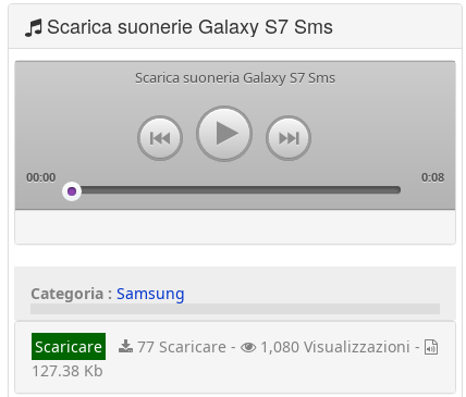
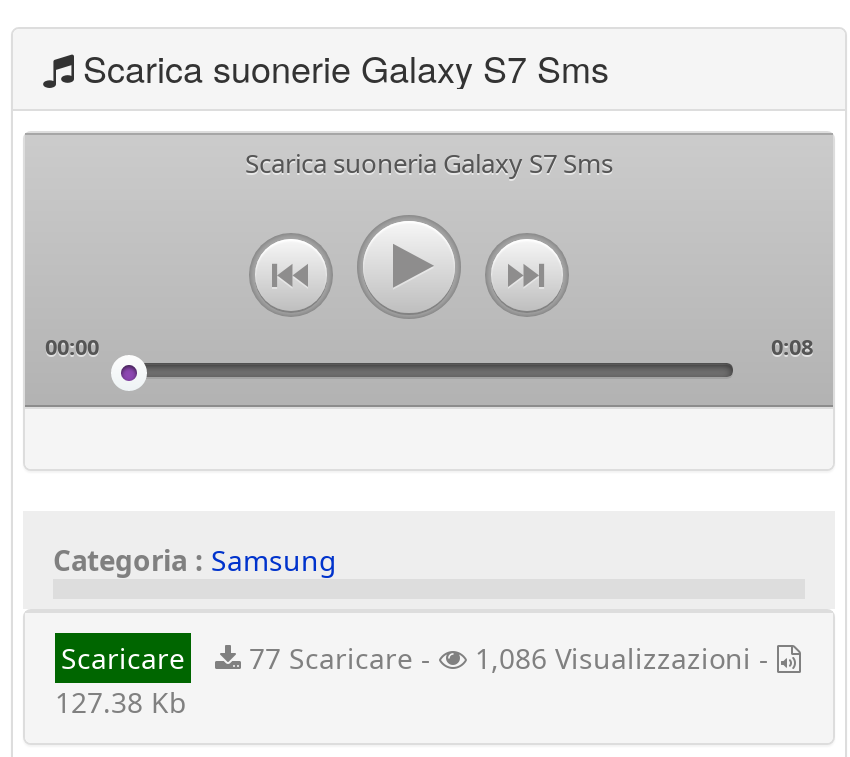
- 1,080 Visualizzazioni -
+ 1,086 Visualizzazioni -
